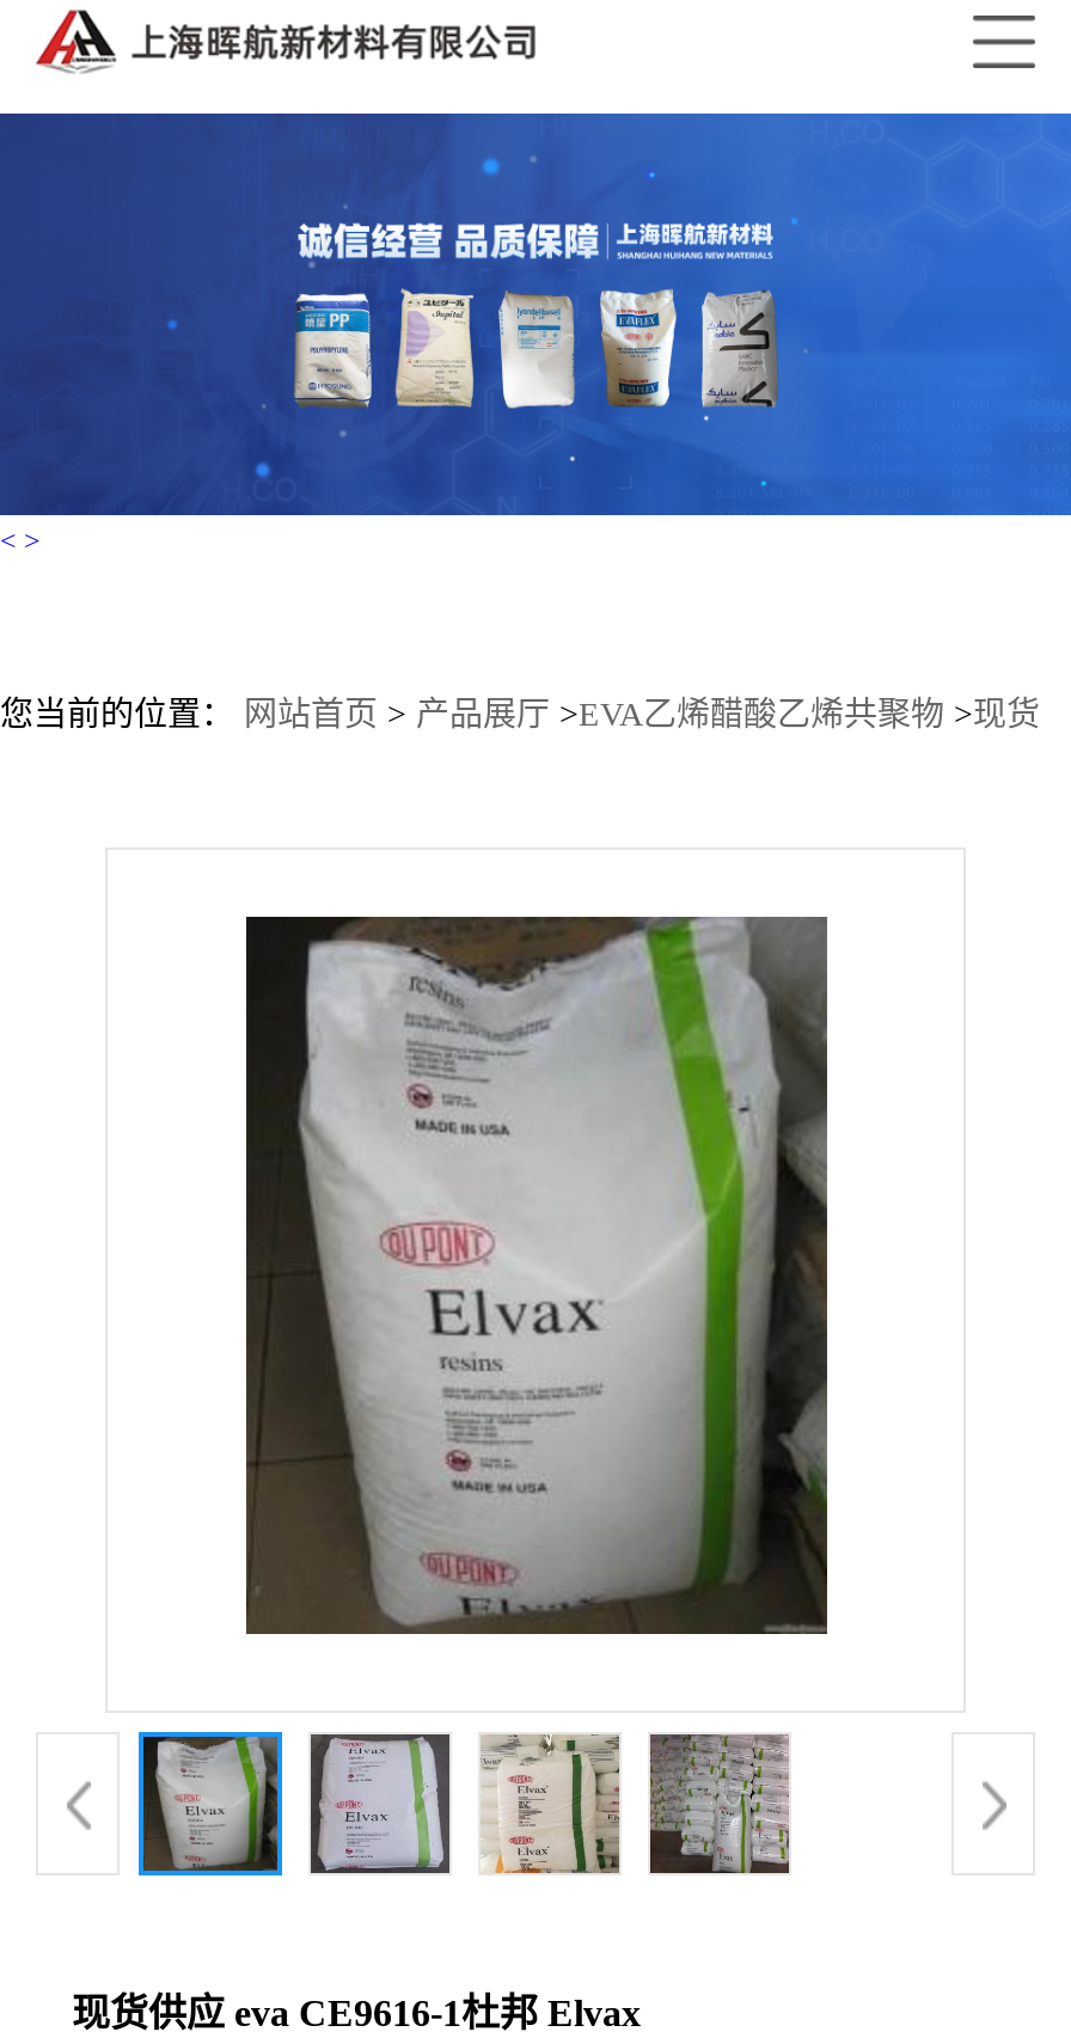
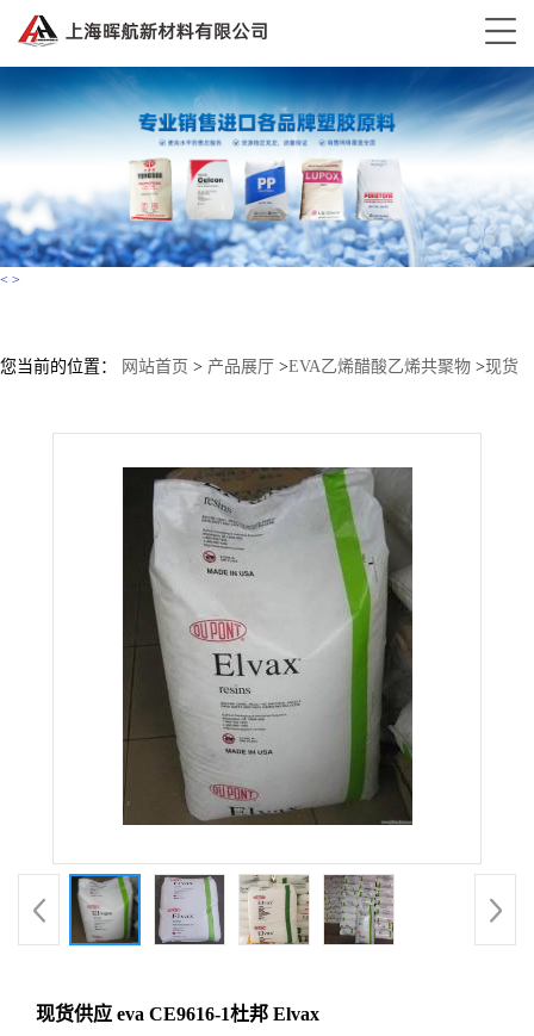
- [image]
+ [image]
